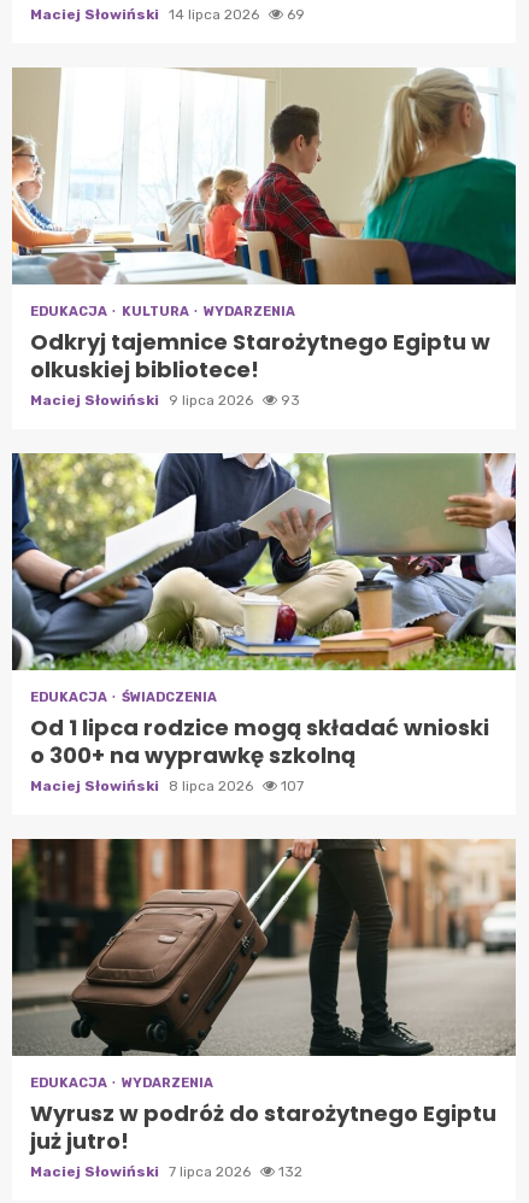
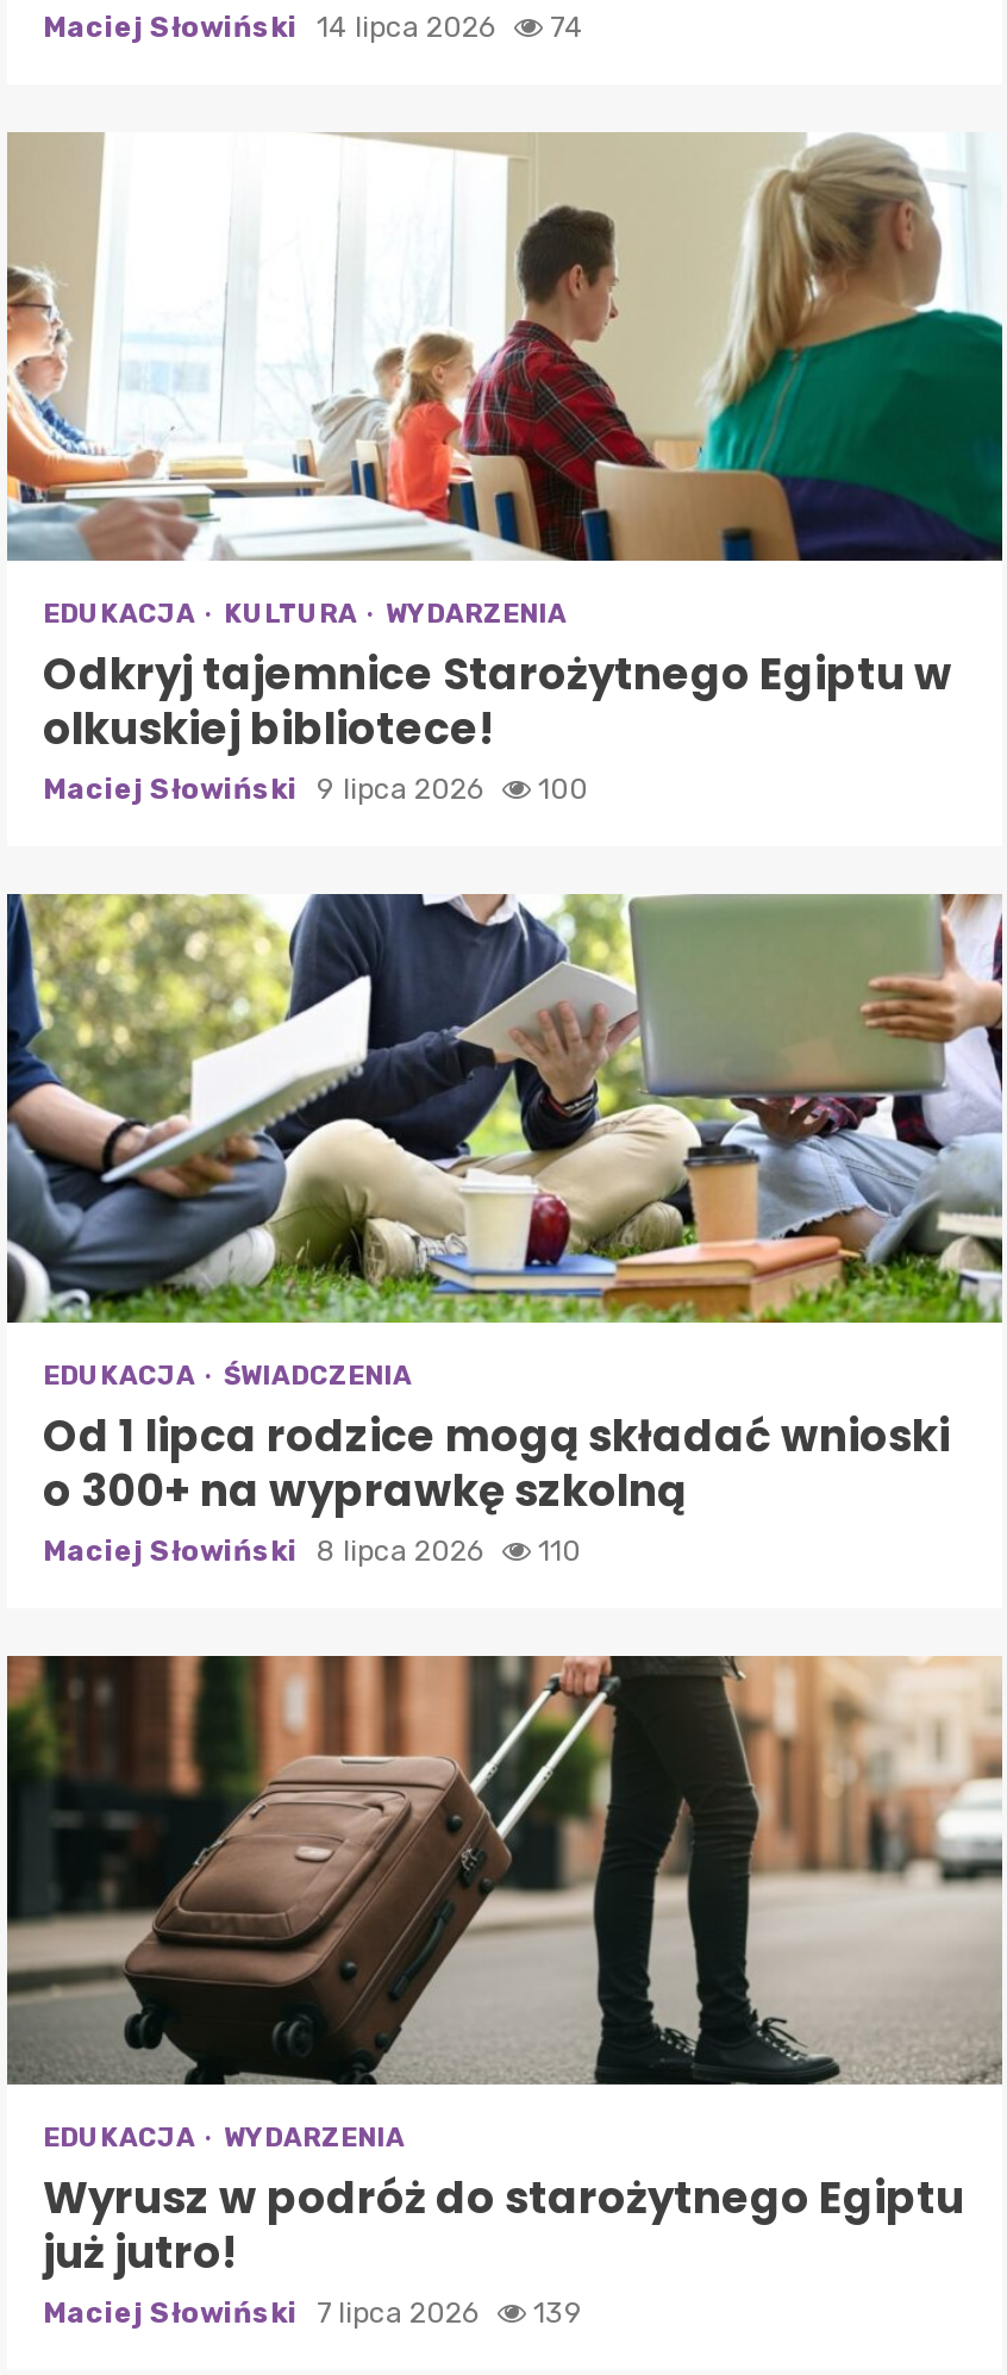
- Maciej Słowiński 14 lipca 2026 69
+ Maciej Słowiński 14 lipca 2026 74

- Maciej Słowiński 9 lipca 2026 93
+ Maciej Słowiński 9 lipca 2026 100

- Maciej Słowiński 8 lipca 2026 107
+ Maciej Słowiński 8 lipca 2026 110

- Maciej Słowiński 7 lipca 2026 132
+ Maciej Słowiński 7 lipca 2026 139
